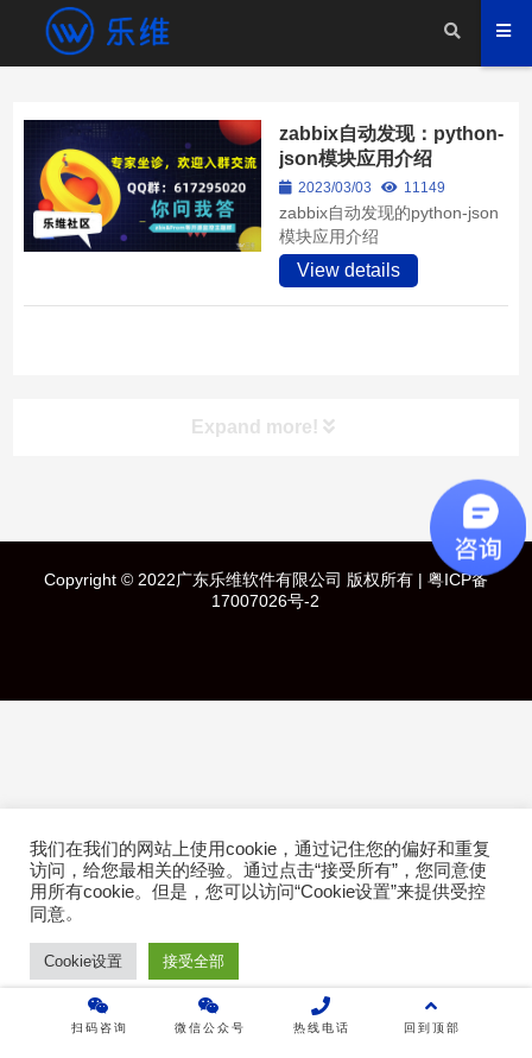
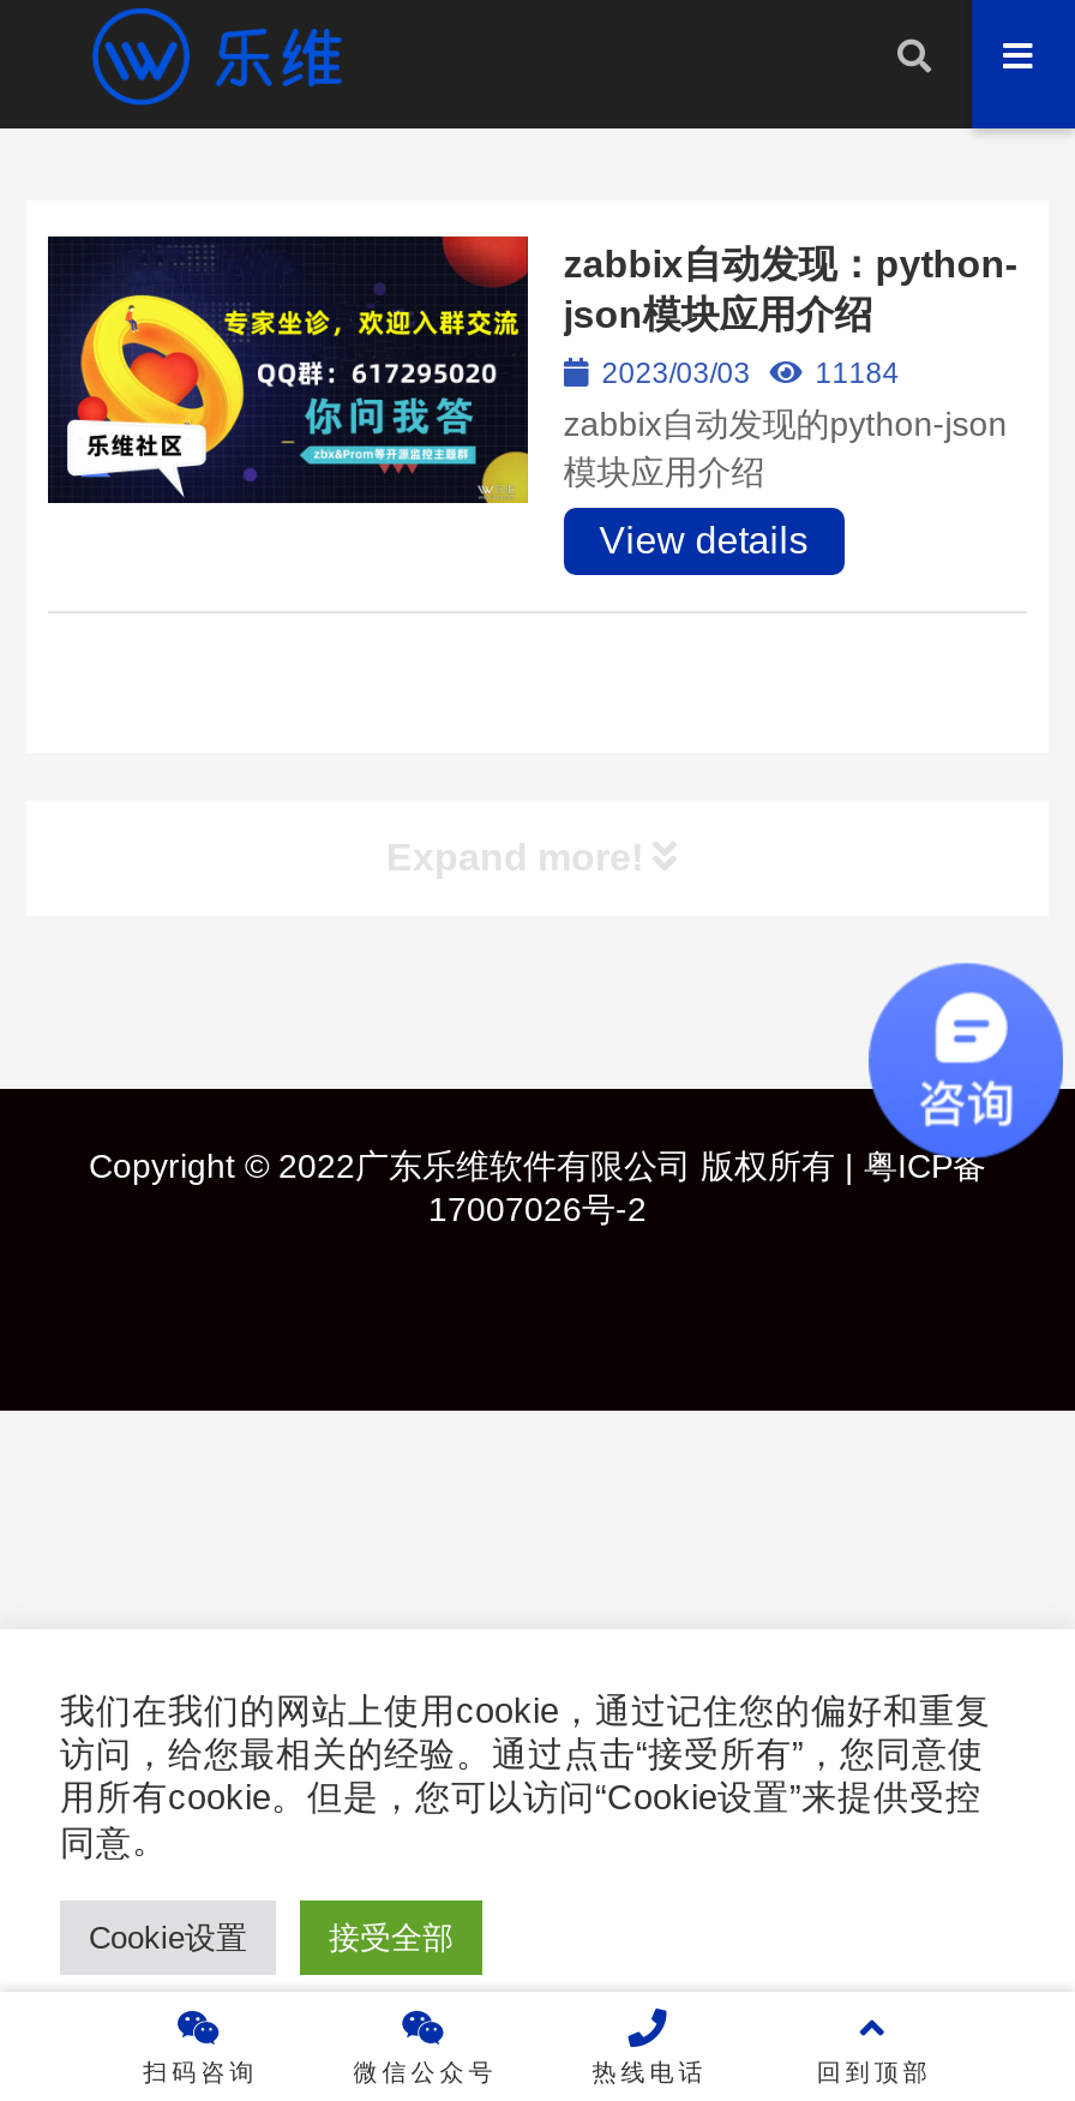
- 2023/03/03 11149
+ 2023/03/03 11184
